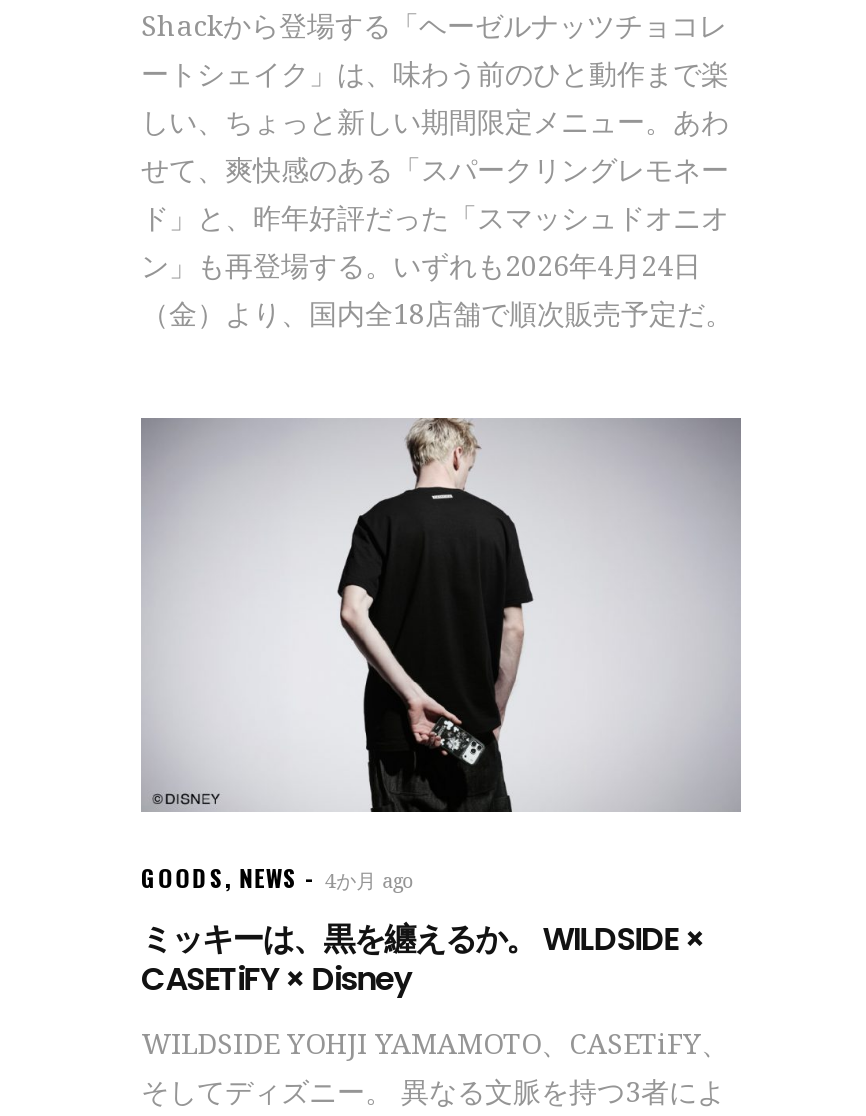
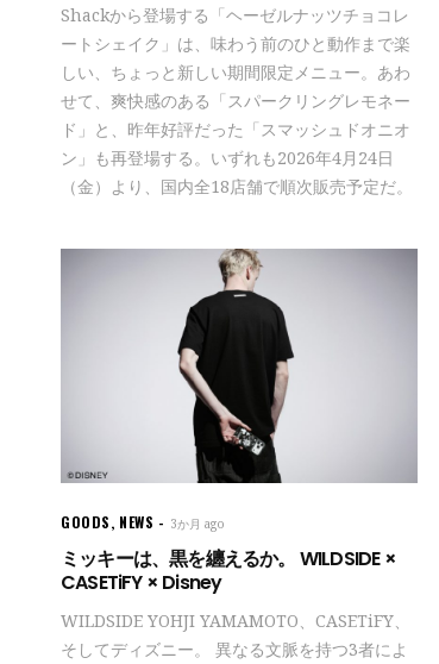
- GOODS, NEWS 4か月 ago
+ GOODS, NEWS 3か月 ago
